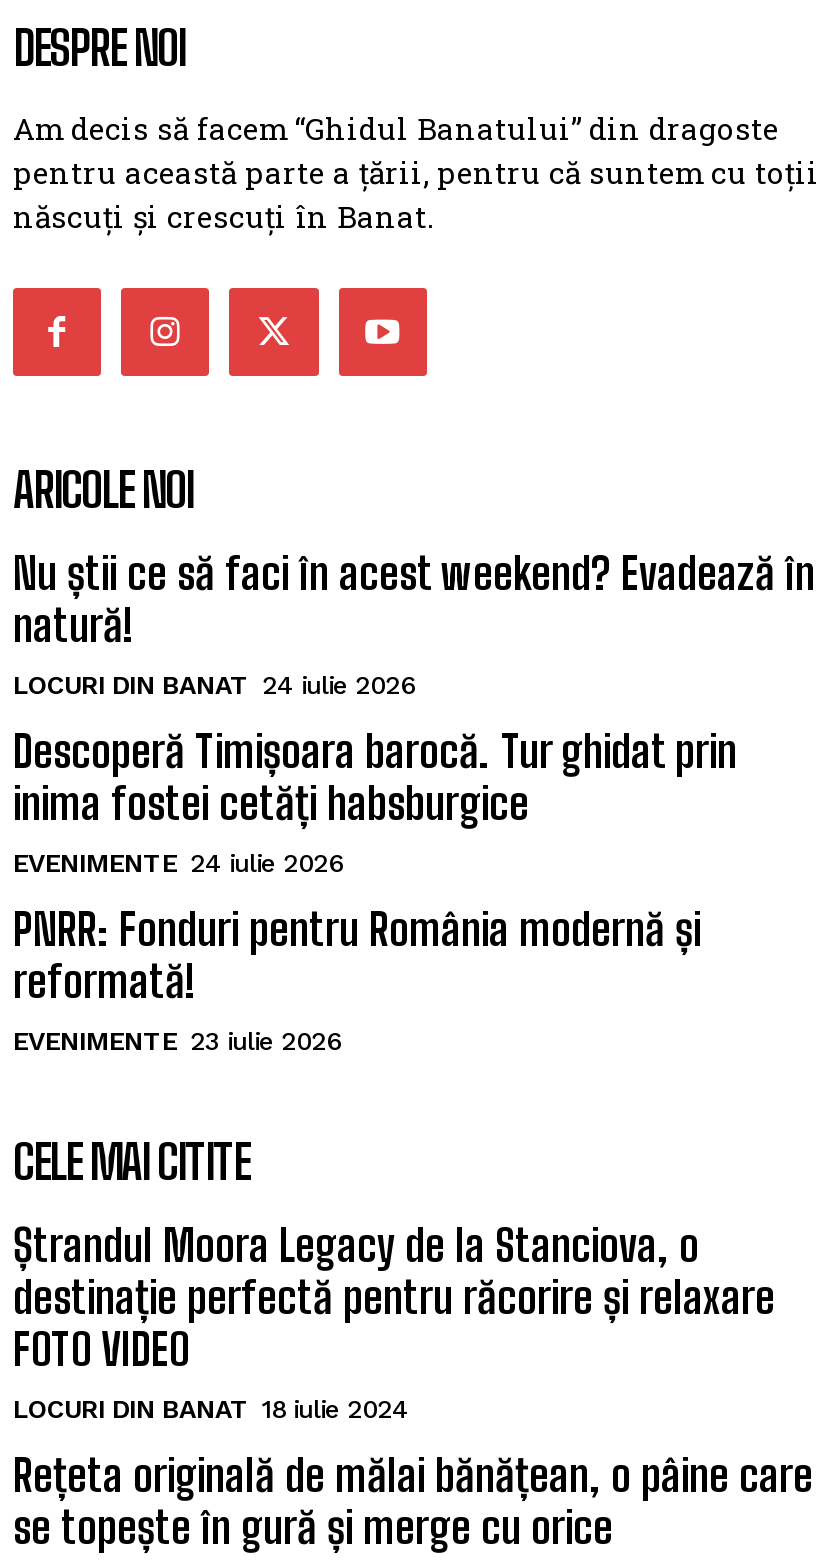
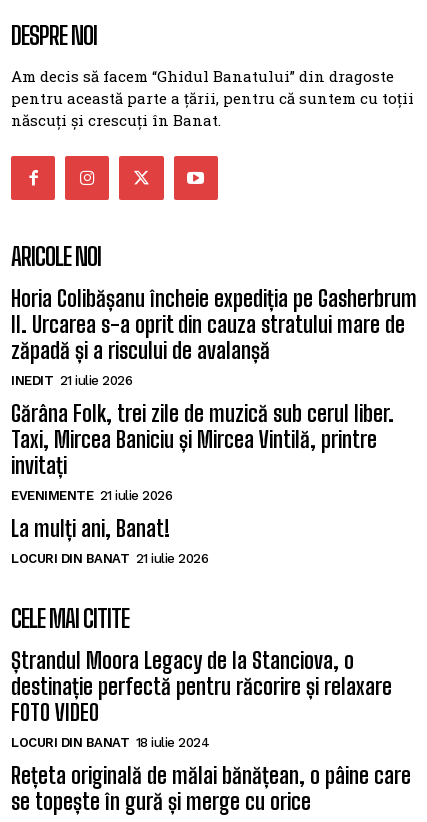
- Nu știi ce să faci în acest weekend? Evadează în
- natură!
- LOCURI DIN BANAT 24 iulie 2026
- Descoperă Timișoara barocă. Tur ghidat prin
- inima fostei cetăți habsburgice
- EVENIMENTE 24 iulie 2026
- PNRR: Fonduri pentru România modernă și
- reformată!
- EVENIMENTE 23 iulie 2026
+ Horia Colibășanu încheie expediția pe Gasherbrum
+ II. Urcarea s-a oprit din cauza stratului mare de
+ zăpadă și a riscului de avalanșă
+ INEDIT 21 iulie 2026
+ Gărâna Folk, trei zile de muzică sub cerul liber.
+ Taxi, Mircea Baniciu și Mircea Vintilă, printre
+ invitați
+ EVENIMENTE 21 iulie 2026
+ La mulți ani, Banat!
+ LOCURI DIN BANAT 21 iulie 2026
